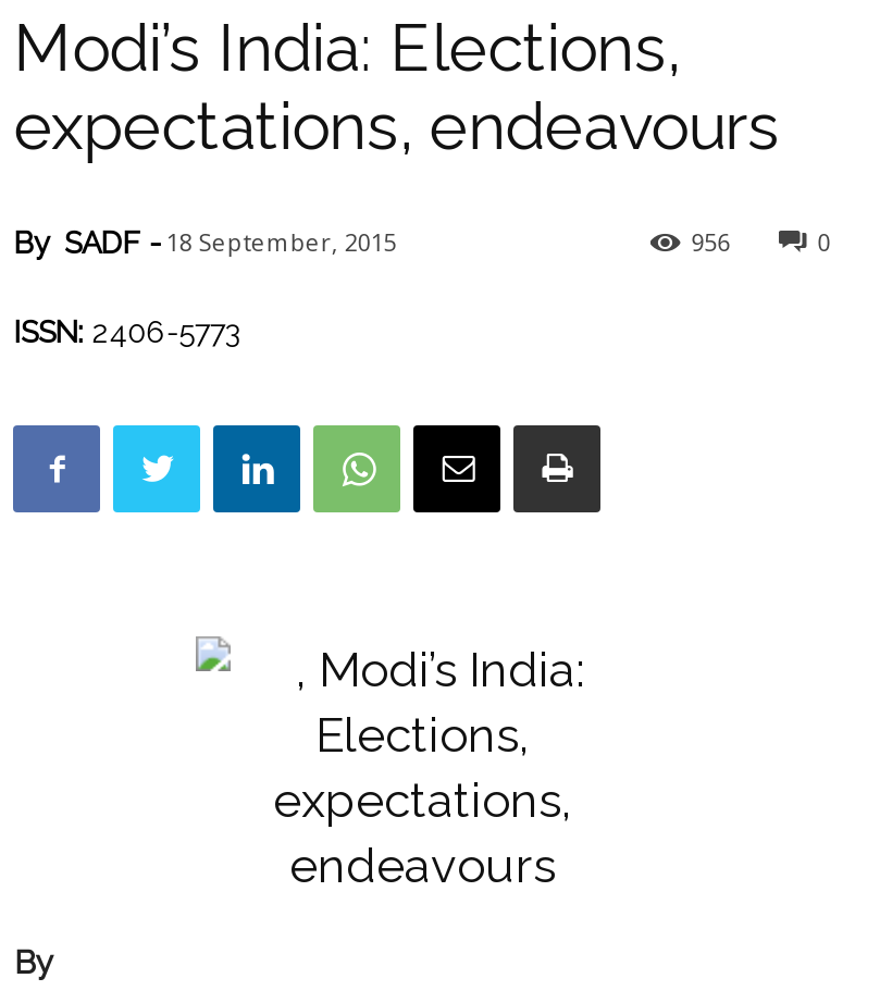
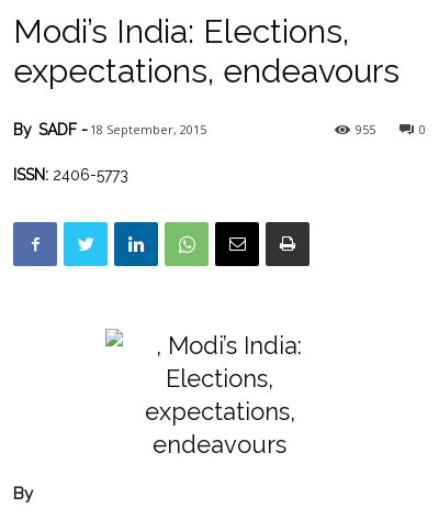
- 956
+ 955
